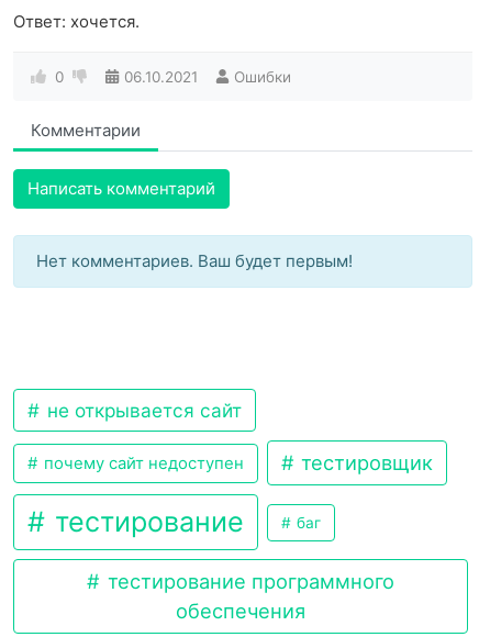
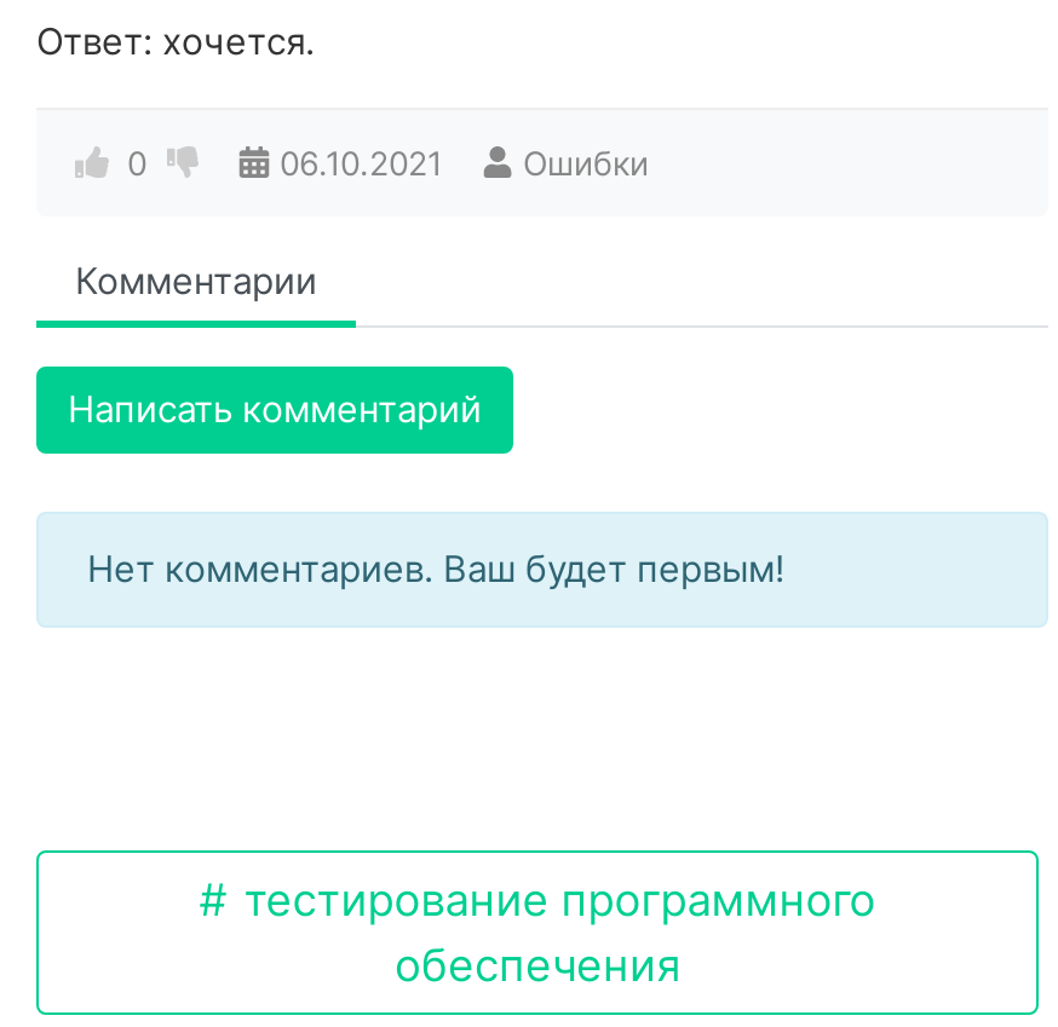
- не открывается сайт
- почему сайт недоступен
- тестировщик
- тестирование
- баг
